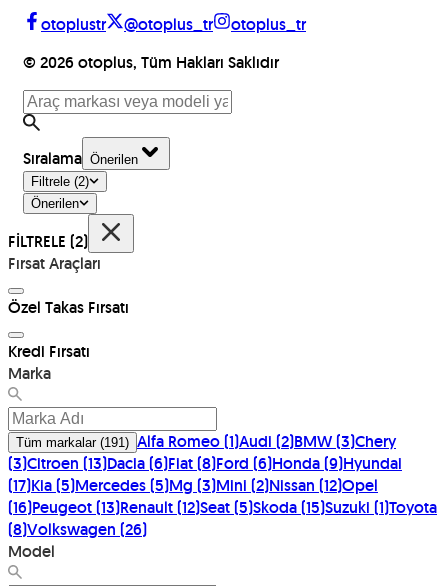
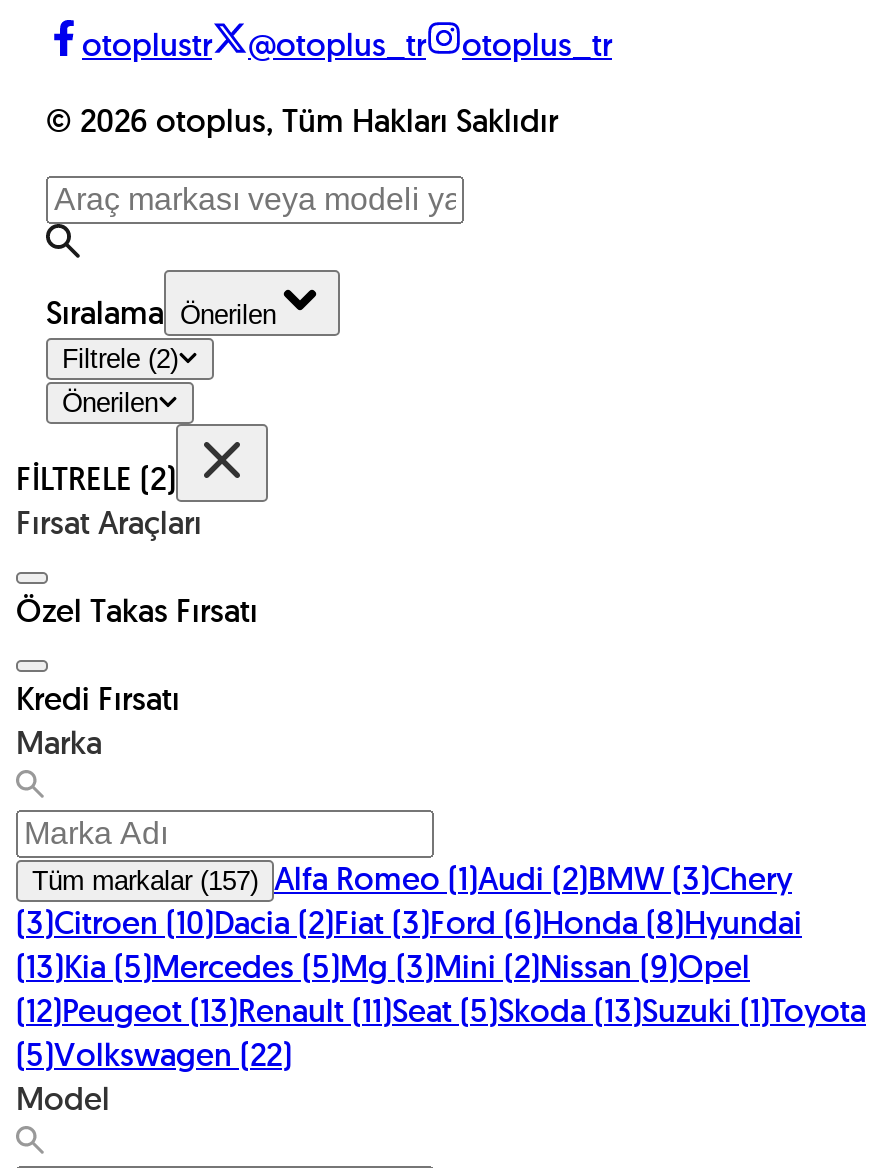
- Tüm markalar(191) Alfa Romeo (1)Audi (2)BMW (3)Chery
+ Tüm markalar(157) Alfa Romeo (1)Audi (2)BMW (3)Chery

- (3)Citroen(13)Dacia (6)Fiat (8)Ford (6)Honda (9)Hyundai
+ (3)Citroen(10)Dacia (2)Fiat (3)Ford (6)Honda (8)Hyundai

- (17)Kia (5)Mercedes (5)Mg (3)Mini (2)Nissan (12)Opel
+ (13)Kia (5)Mercedes (5)Mg (3)Mini (2)Nissan (9)Opel

- (16)Peugeot (13)Renault (12)Seat (5)Skoda (15)Suzuki (1)Toyota
+ (12)Peugeot (13)Renault (11)Seat (5)Skoda (13)Suzuki (1)Toyota

- (8)Volkswagen (26)
+ (5)Volkswagen (22)
